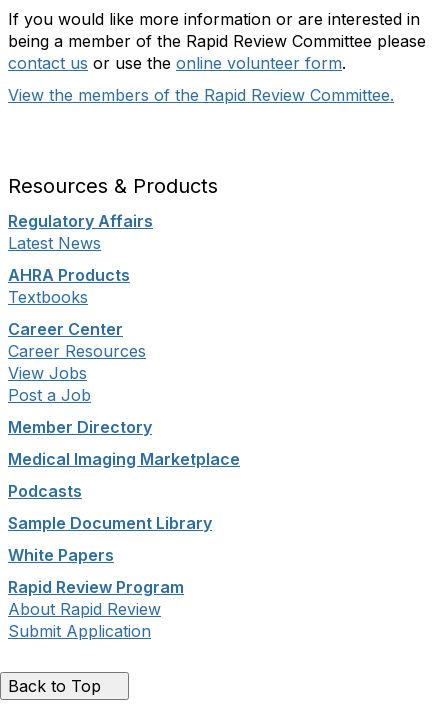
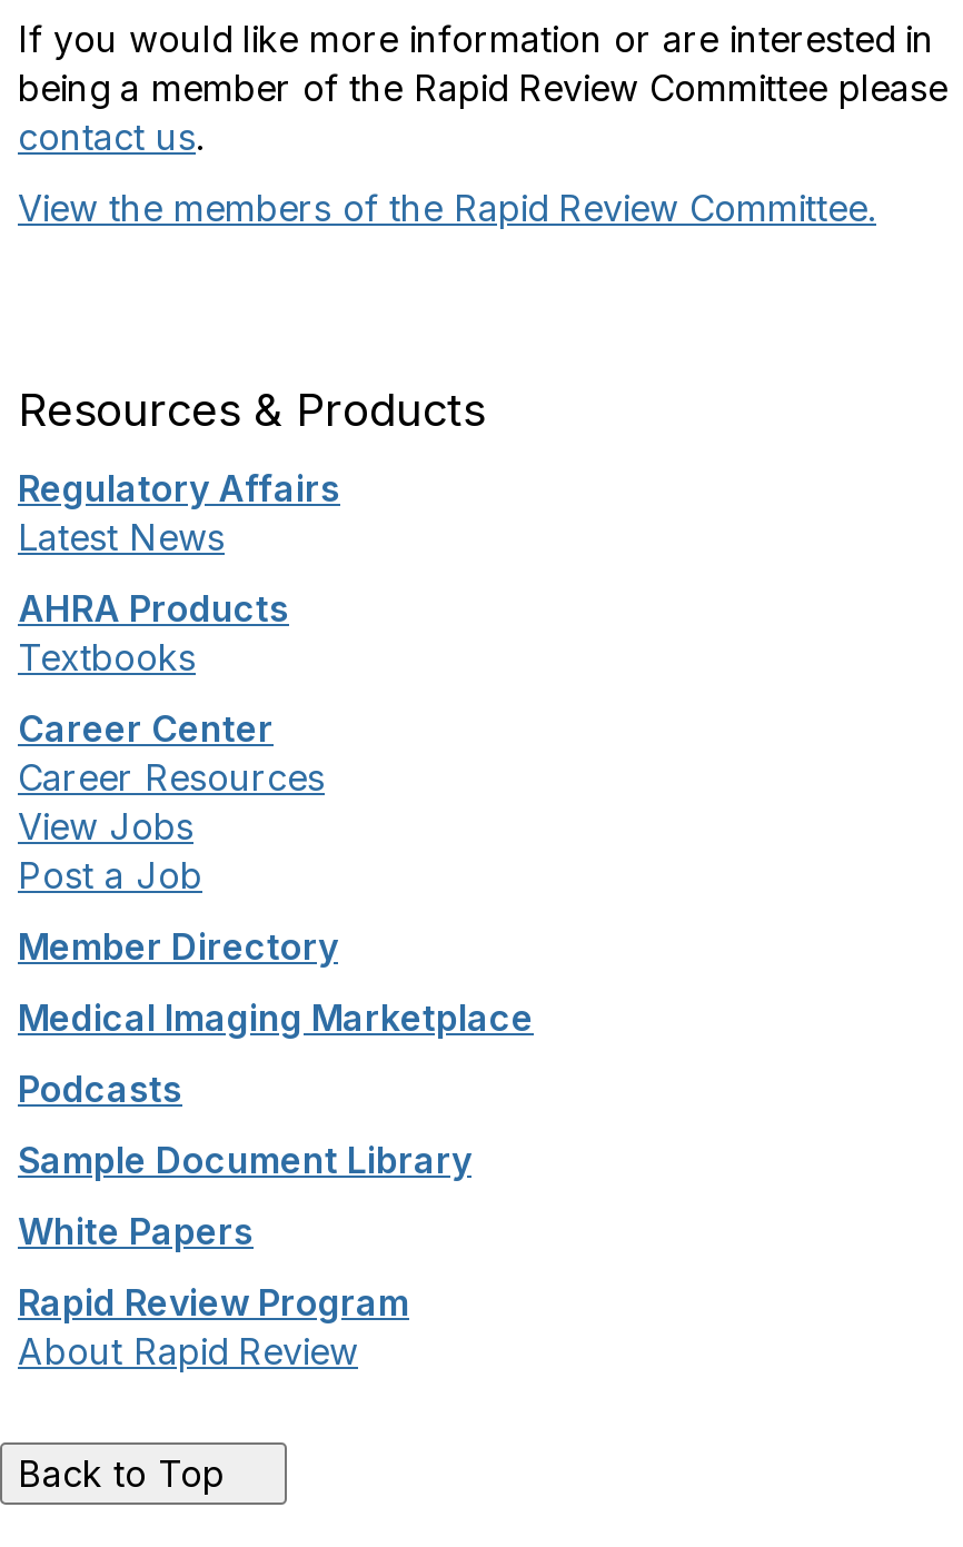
- contact us or use the online volunteer form.
+ contact us.

- Submit Application
